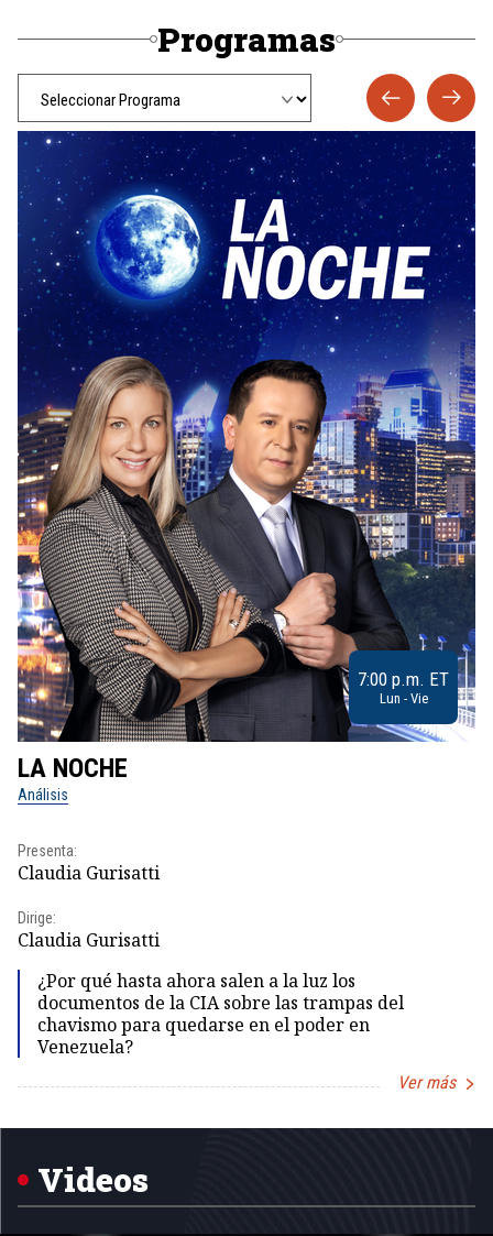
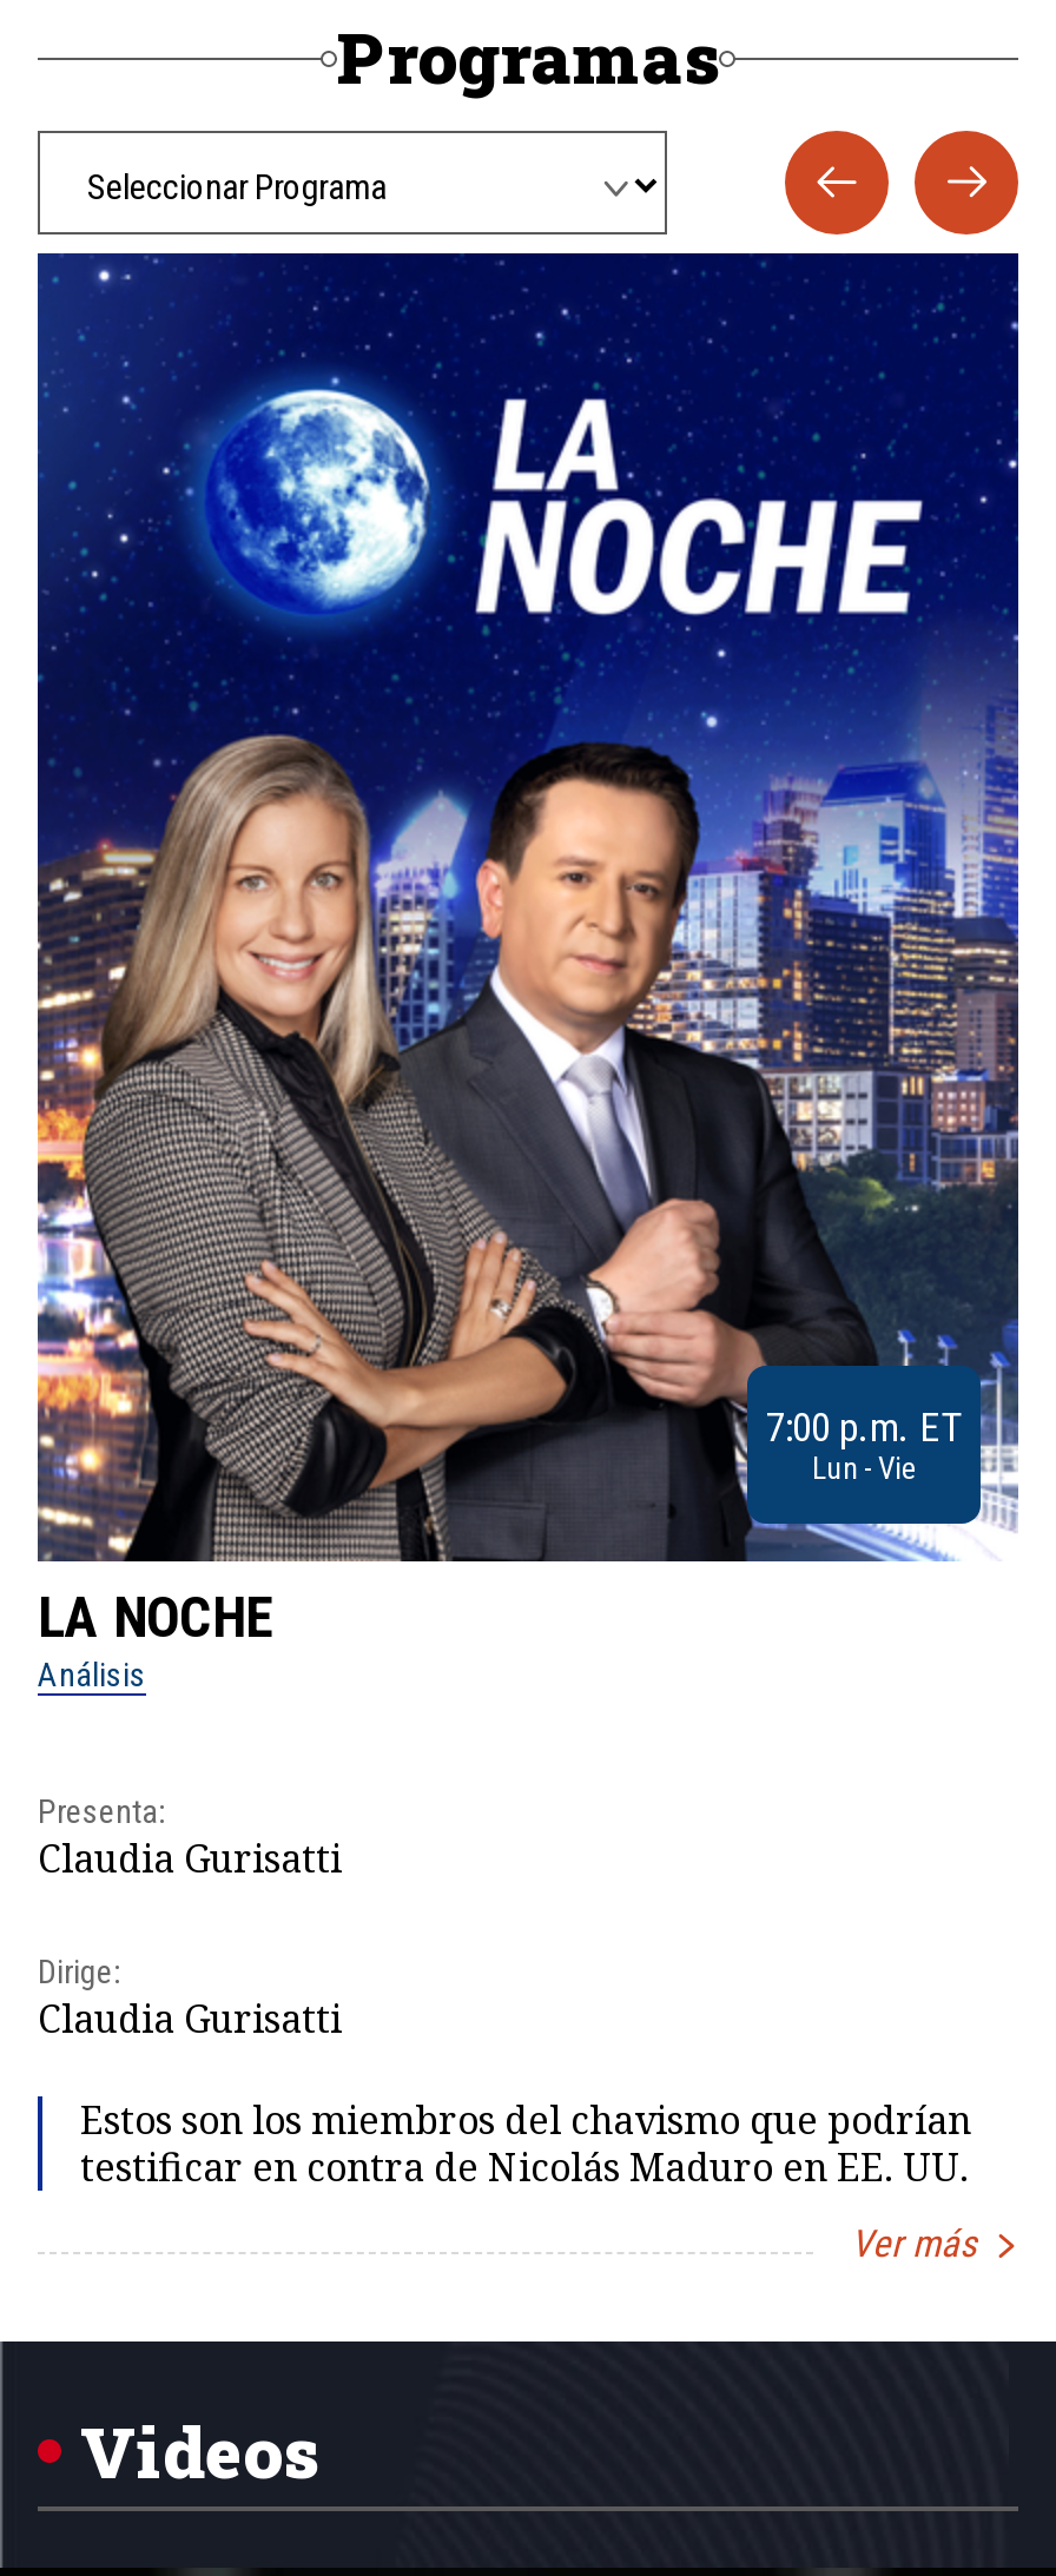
- ¿Por qué hasta ahora salen a la luz los
- documentos de la CIA sobre las trampas del
- chavismo para quedarse en el poder en
- Venezuela?
+ Estos son los miembros del chavismo que podrían
+ testificar en contra de Nicolás Maduro en EE. UU.
